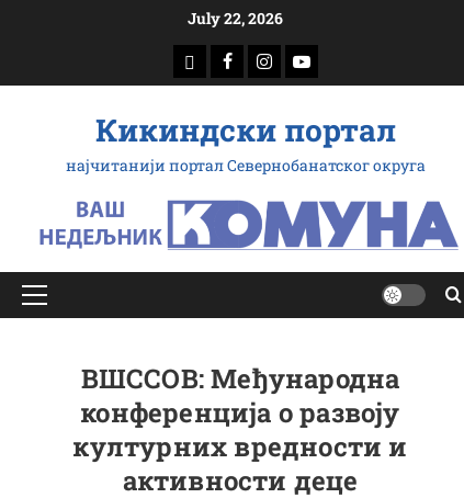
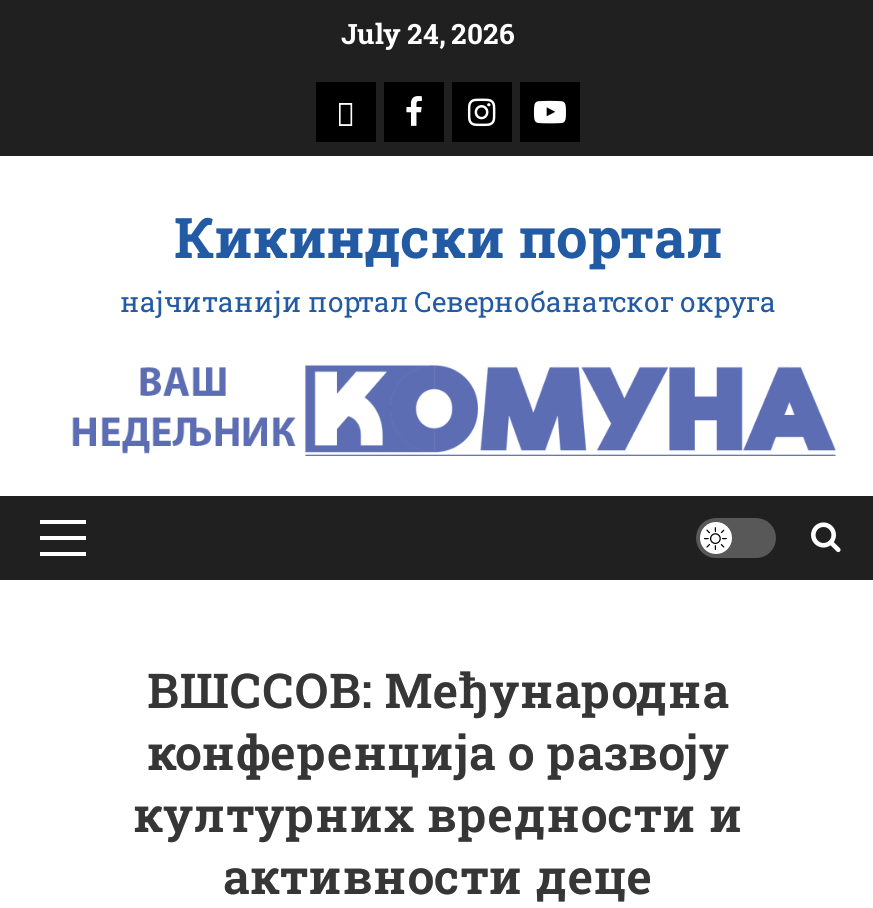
- July 22, 2026
+ July 24, 2026
